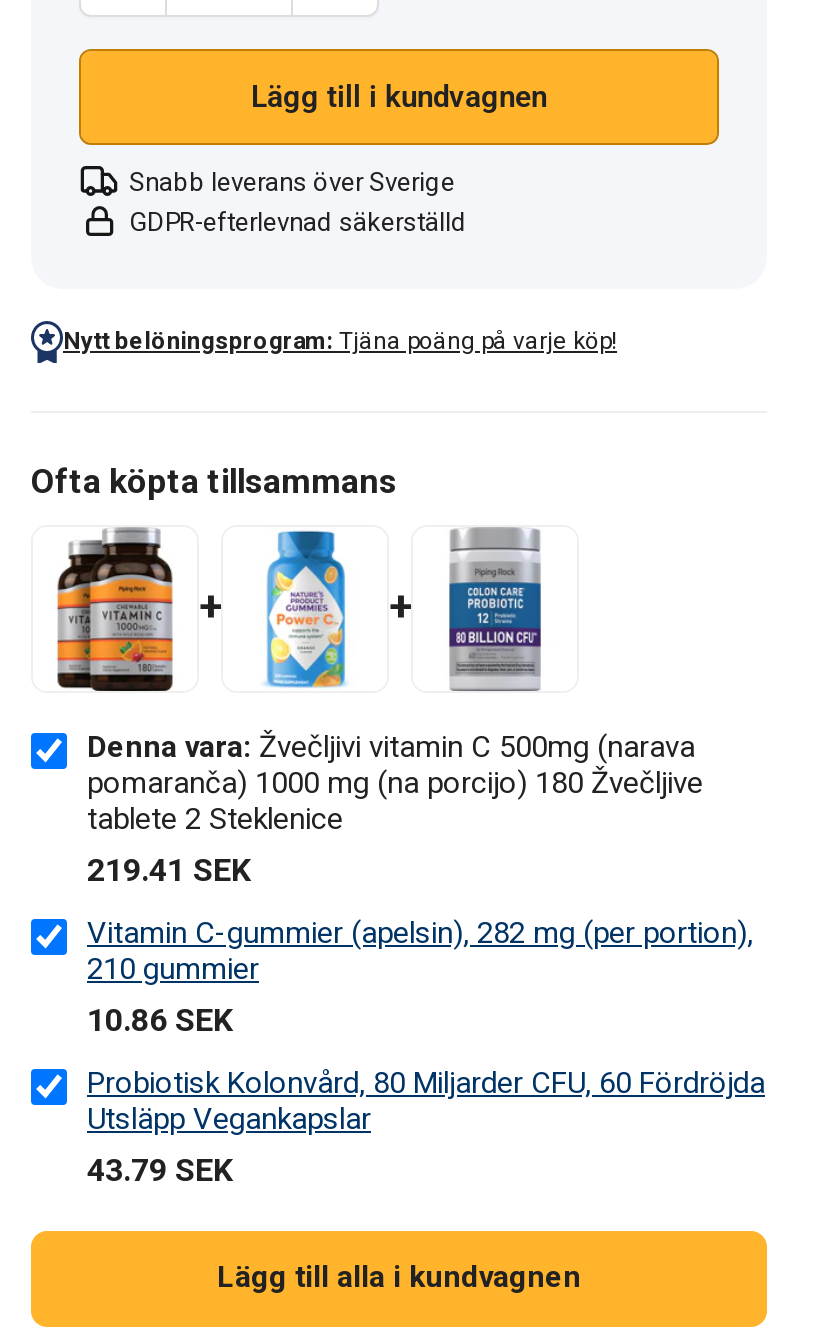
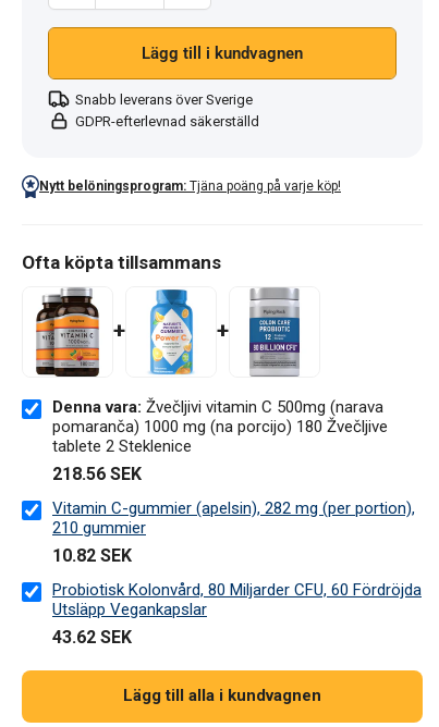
- 219.41 SEK
+ 218.56 SEK

- 10.86 SEK
+ 10.82 SEK

- 43.79 SEK
+ 43.62 SEK
